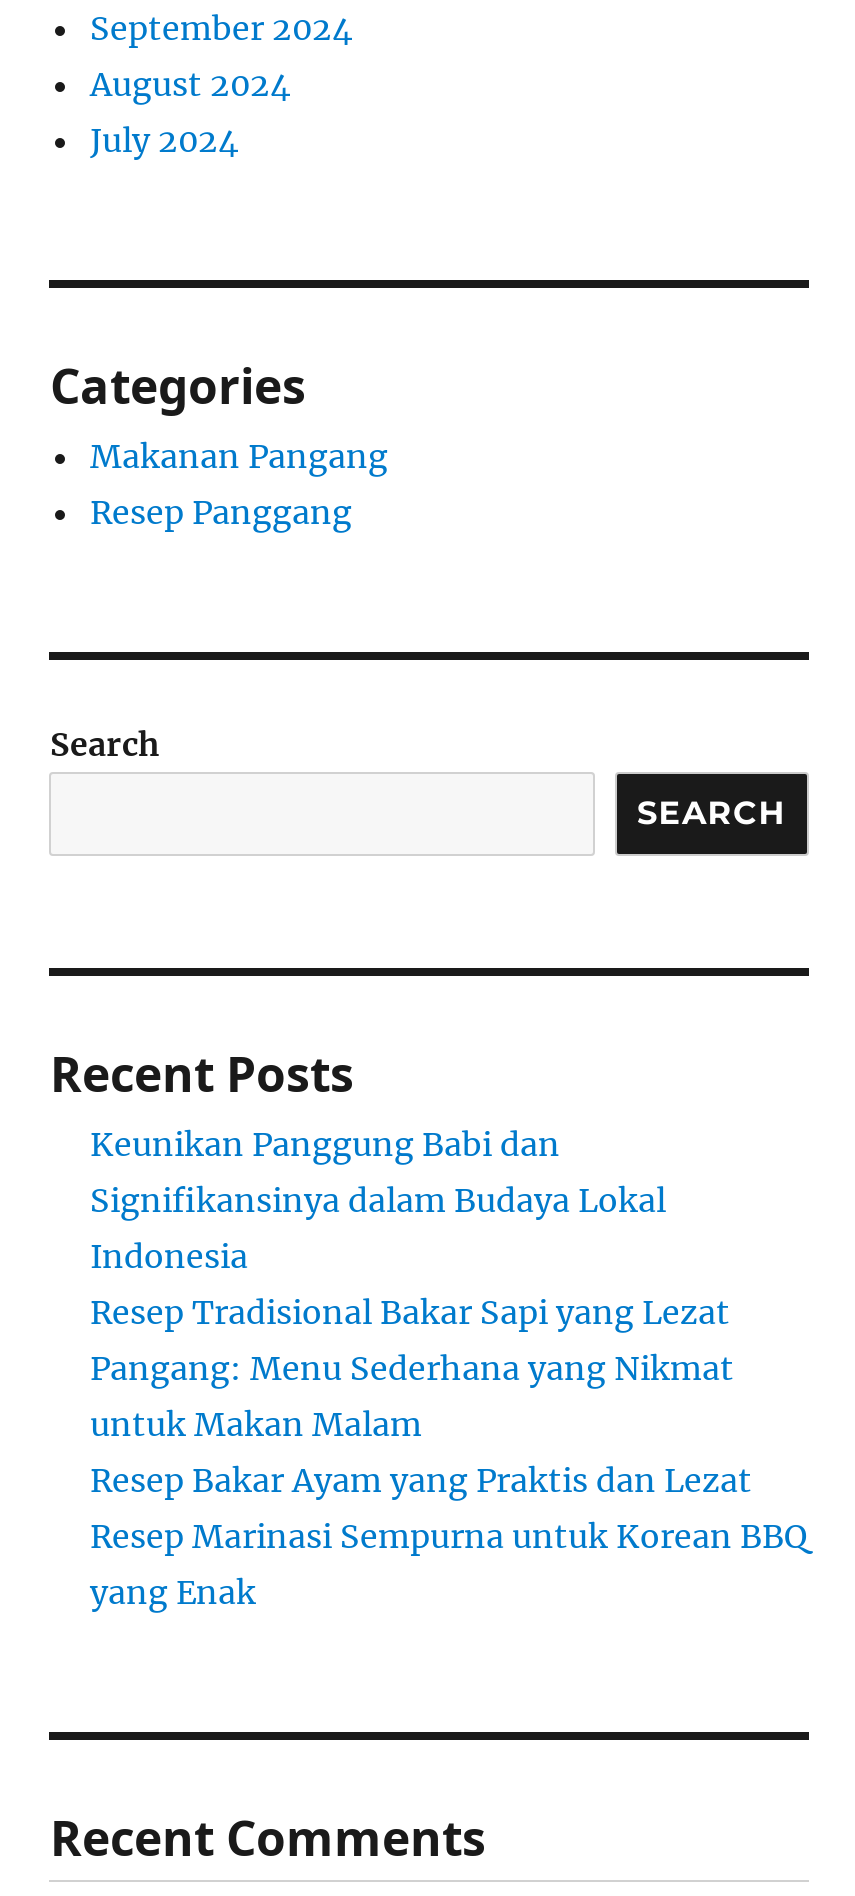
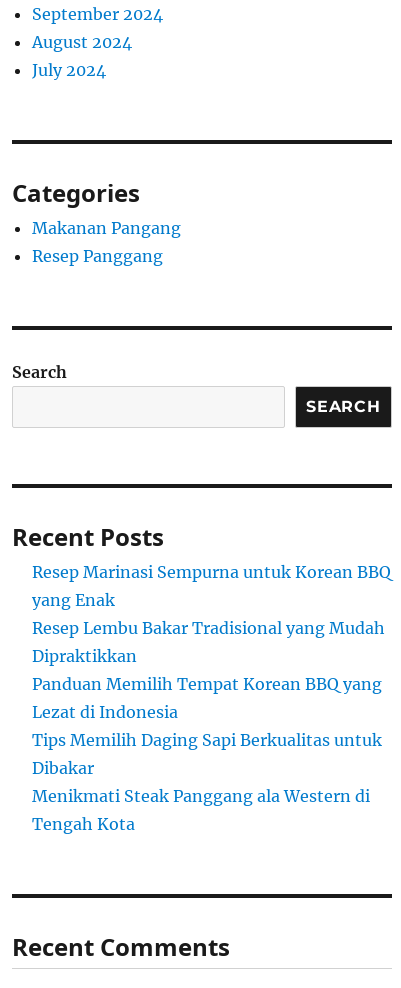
- Keunikan Panggung Babi dan
- Signifikansinya dalam Budaya Lokal
- Indonesia
- Resep Tradisional Bakar Sapi yang Lezat
- Pangang: Menu Sederhana yang Nikmat
- untuk Makan Malam
- Resep Bakar Ayam yang Praktis dan Lezat

moved up: Resep Marinasi Sempurna untuk Korean BBQ | yang Enak

+ Resep Lembu Bakar Tradisional yang Mudah
+ Dipraktikkan
+ Panduan Memilih Tempat Korean BBQ yang
+ Lezat di Indonesia
+ Tips Memilih Daging Sapi Berkualitas untuk
+ Dibakar
+ Menikmati Steak Panggang ala Western di
+ Tengah Kota
